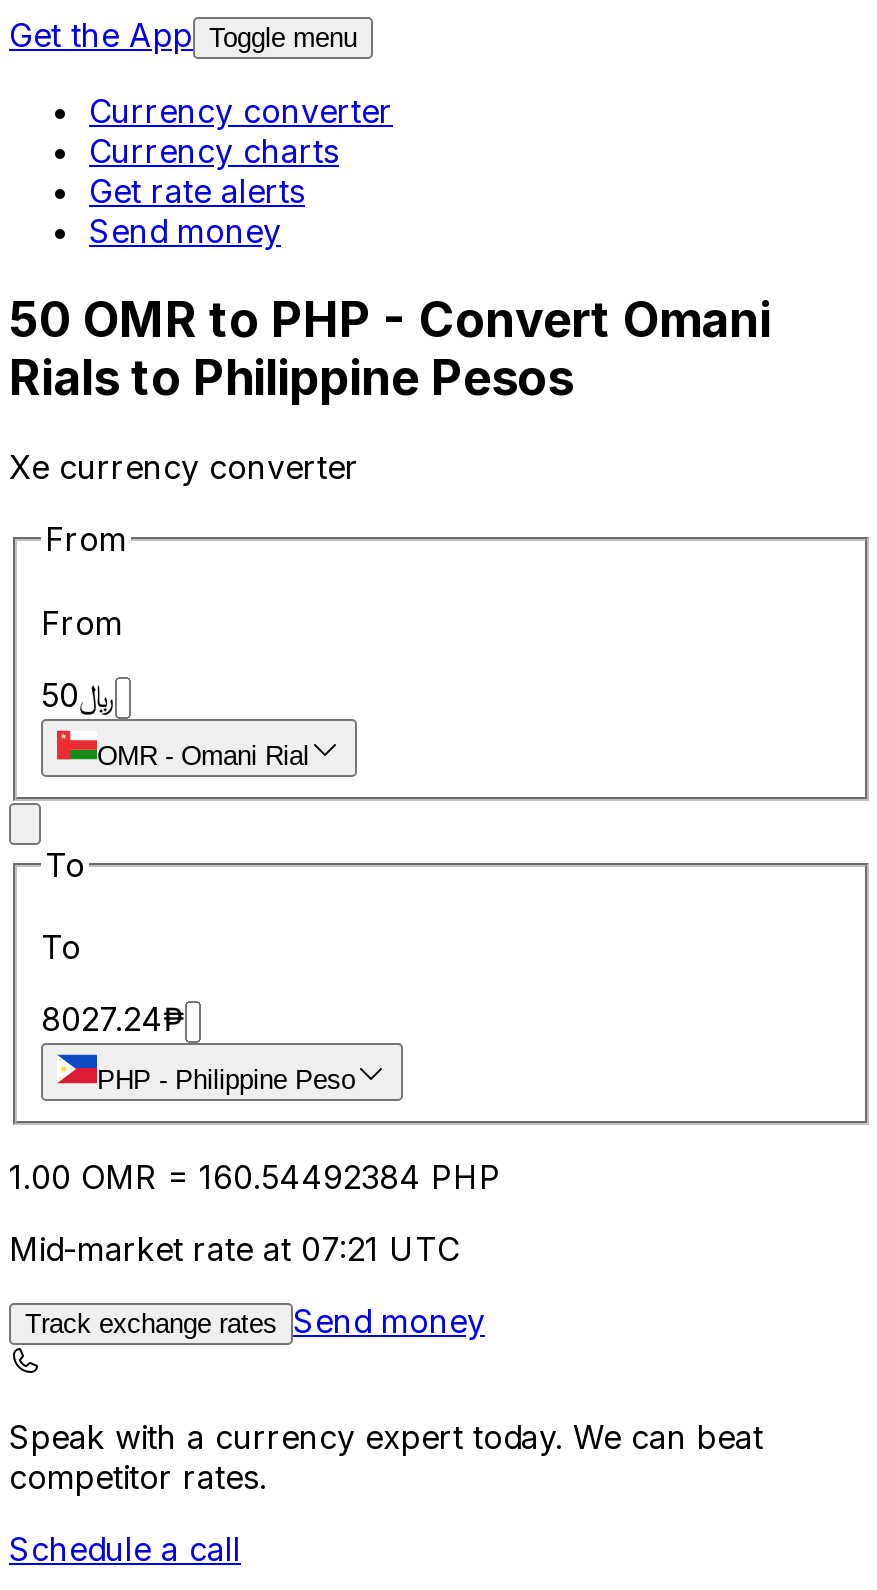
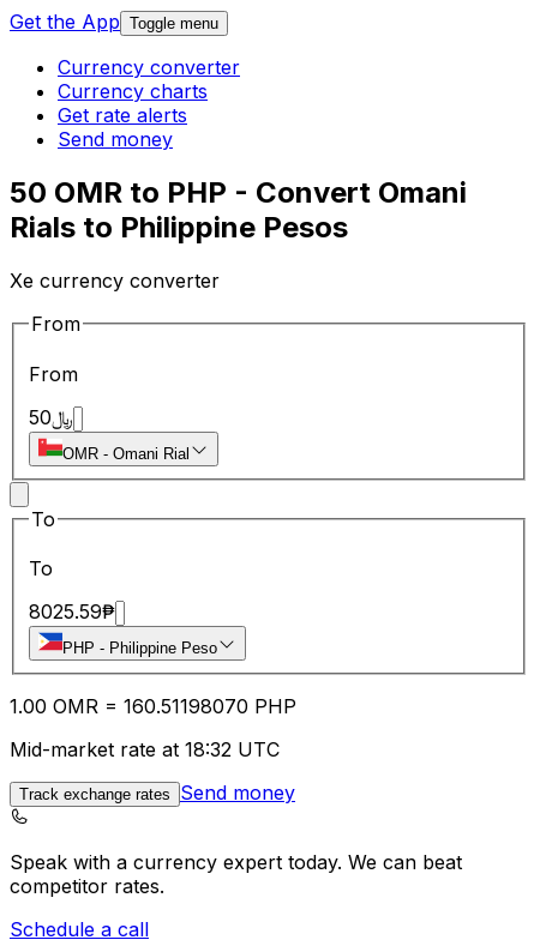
- 8027.24₱
+ 8025.59₱

- 1.00 OMR = 160.54492384 PHP
+ 1.00 OMR = 160.51198070 PHP

- Mid-market rate at 07:21 UTC
+ Mid-market rate at 18:32 UTC
